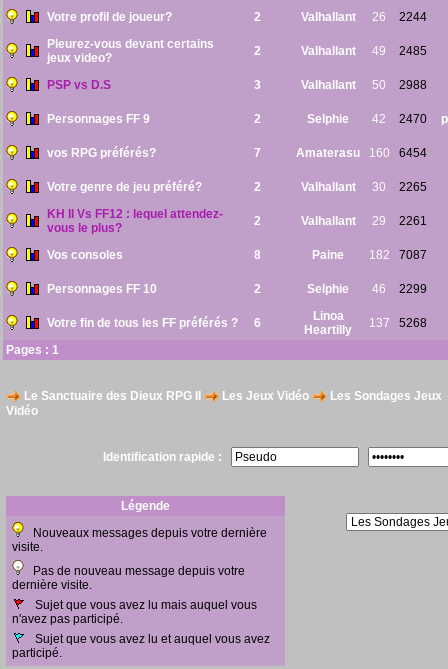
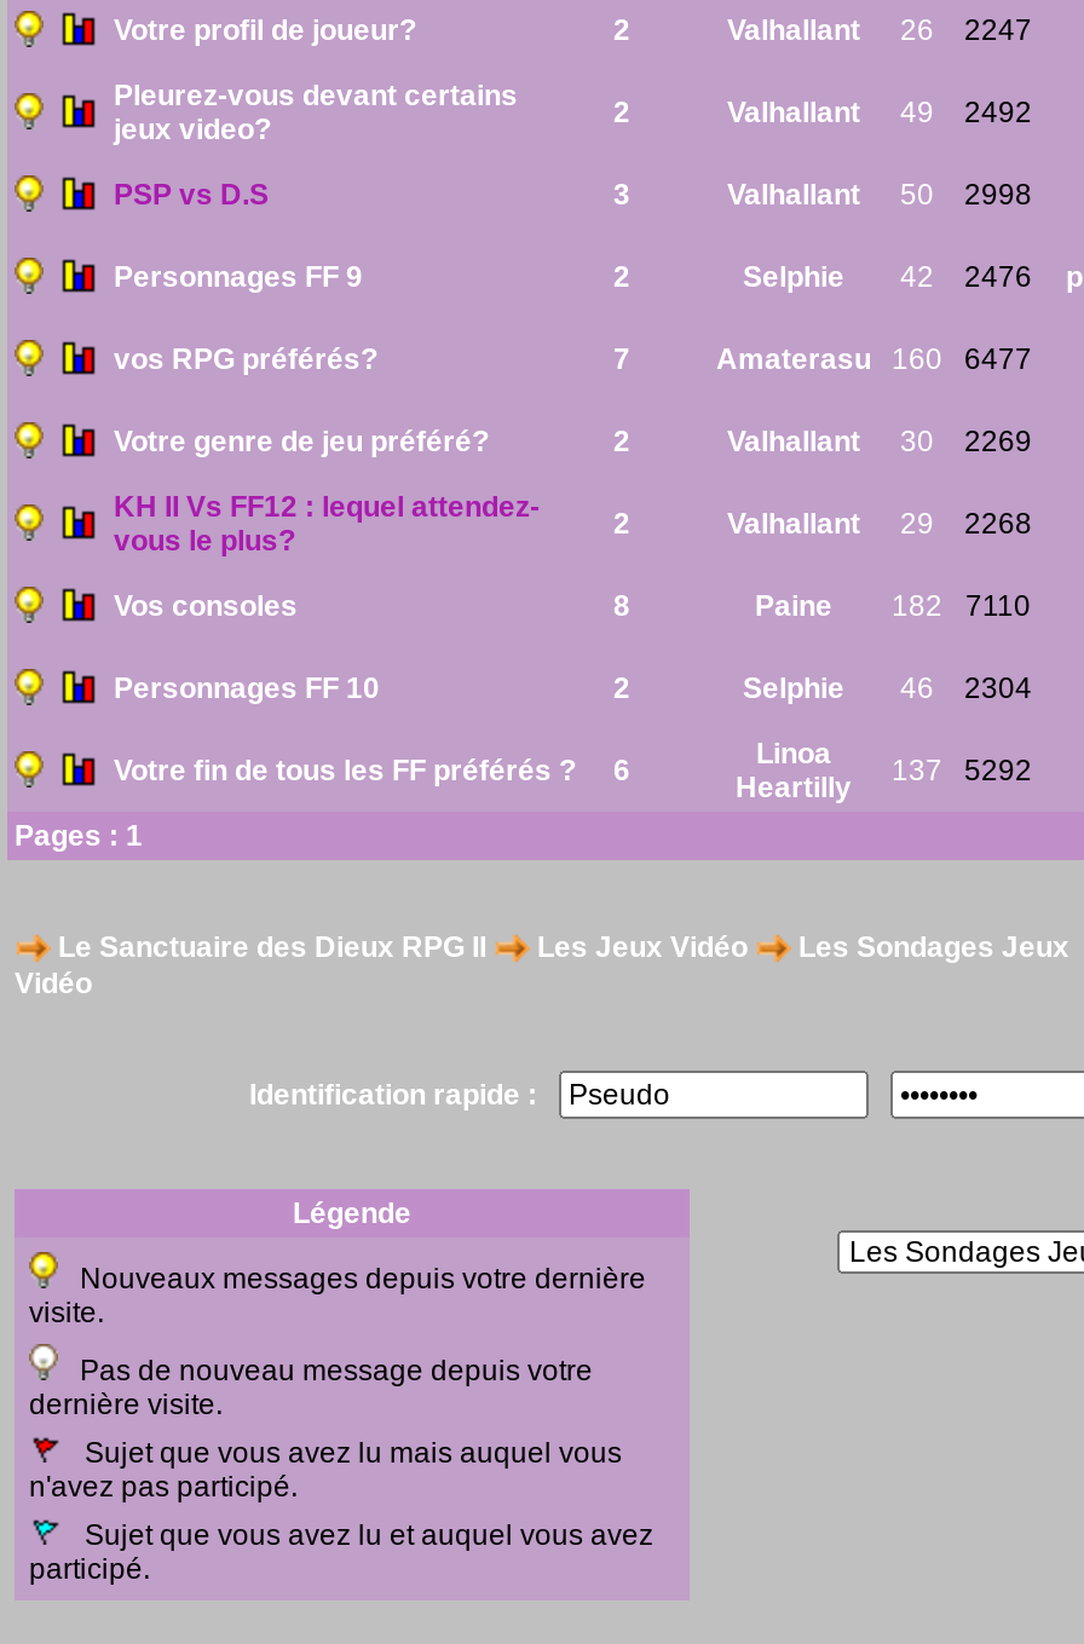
- Valhallant 26 2244
+ Valhallant 26 2247

- Valhallant 49 2485
+ Valhallant 49 2492

- Valhallant 50 2988
+ Valhallant 50 2998

- 2470
+ 2476

- Amaterasu 160 6454
+ Amaterasu 160 6477

- Valhallant 30 2265
+ Valhallant 30 2269

- Valhallant 29 2261
+ Valhallant 29 2268

- Paine 182 7087
+ Paine 182 7110

- Selphie 46 2299
+ Selphie 46 2304

- Heartilly Linoa 137 5268
+ Heartilly Linoa 137 5292
